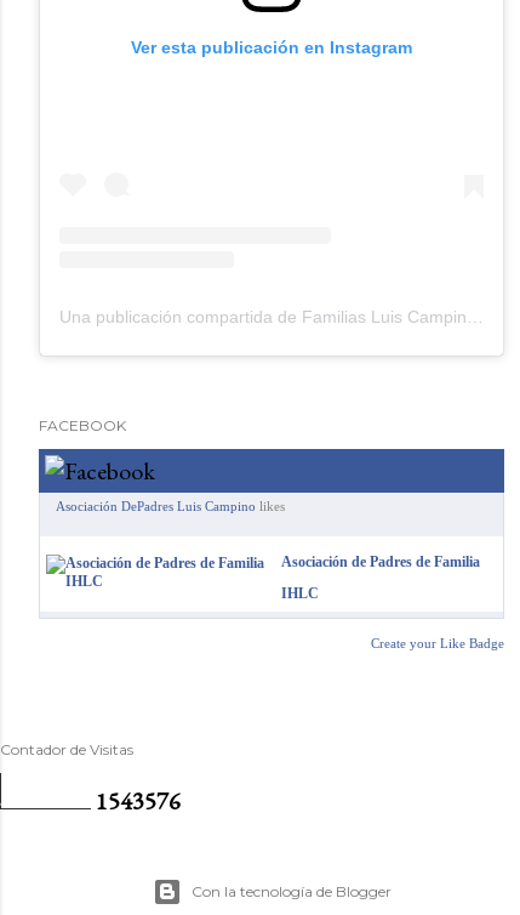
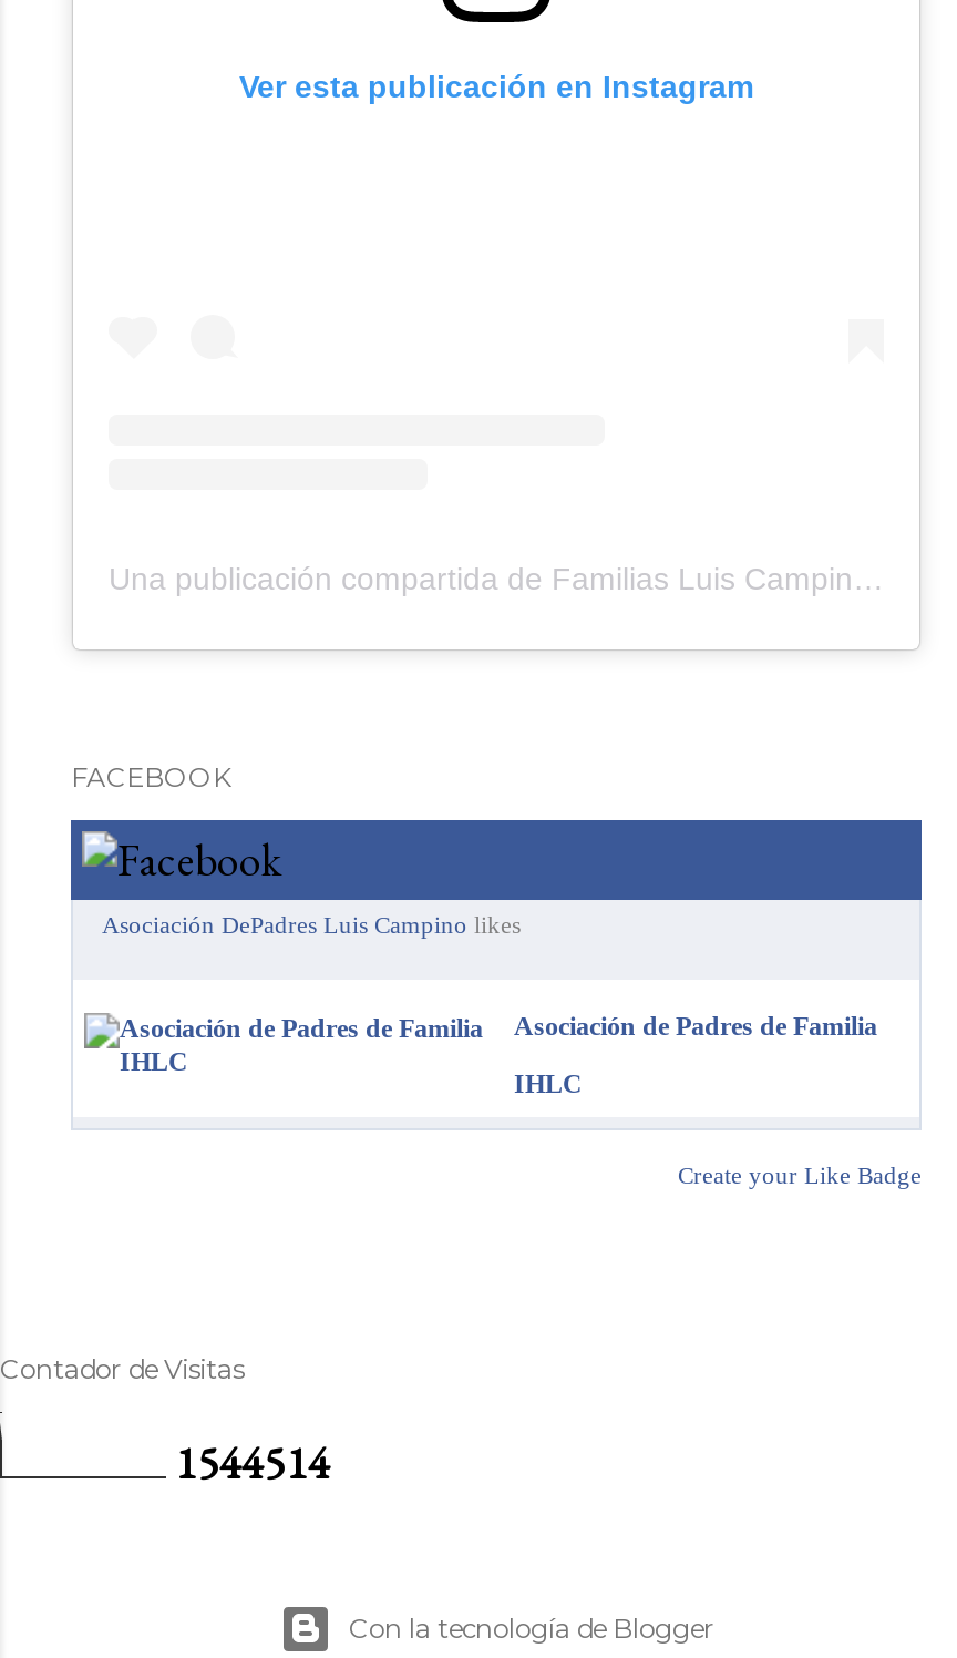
- 1543576
+ 1544514
